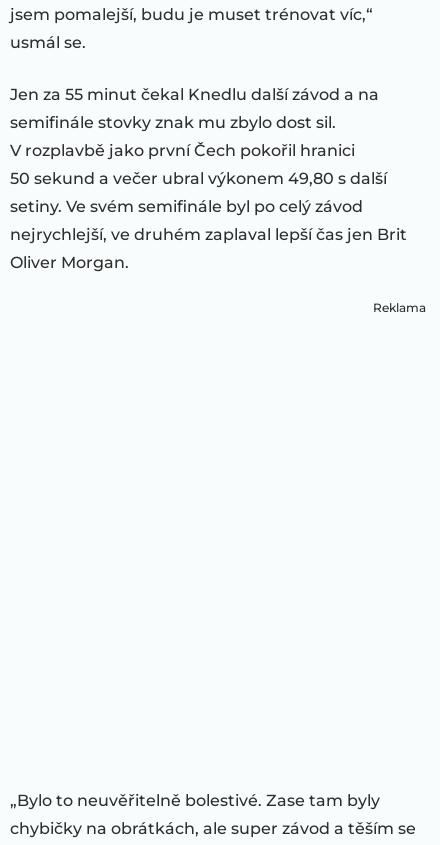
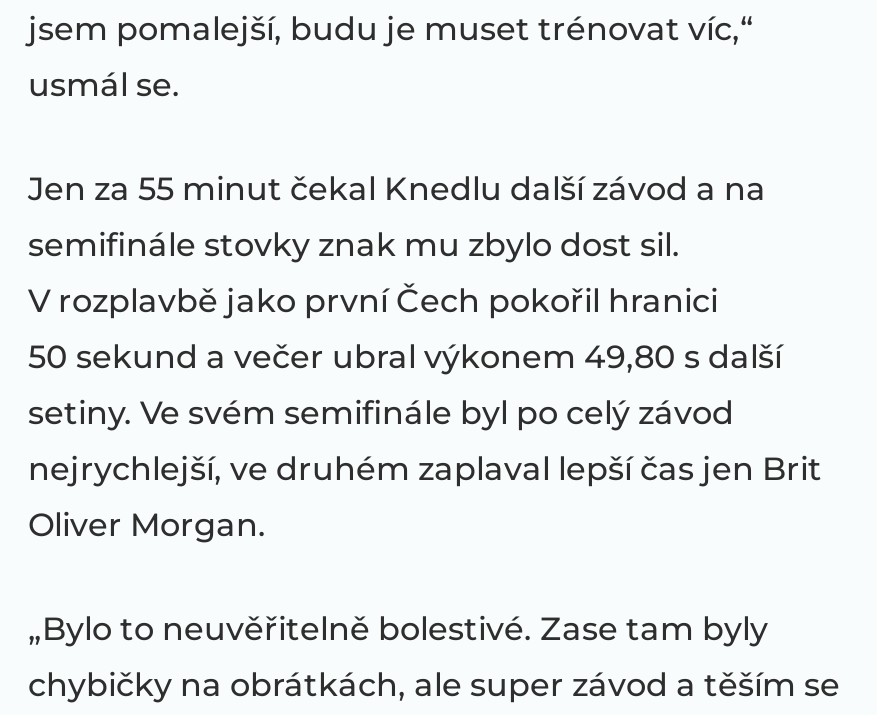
- Reklama
